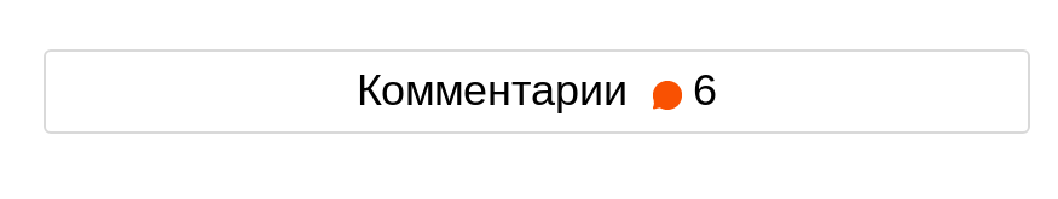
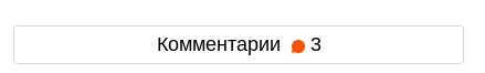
- Комментарии 6
+ Комментарии 3
